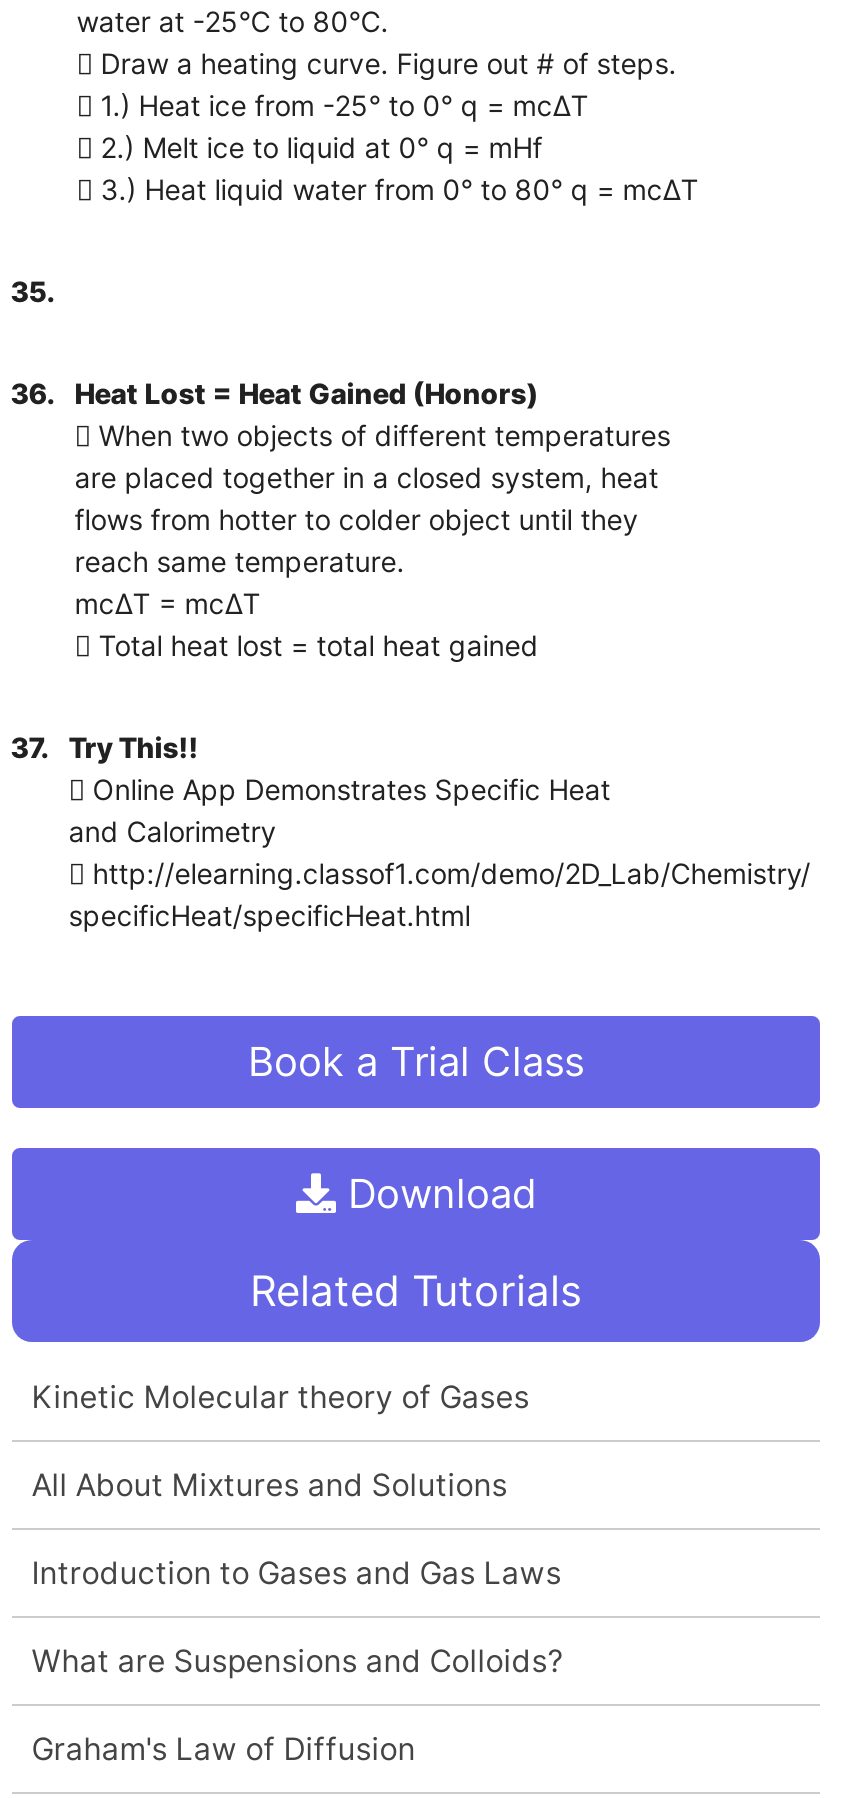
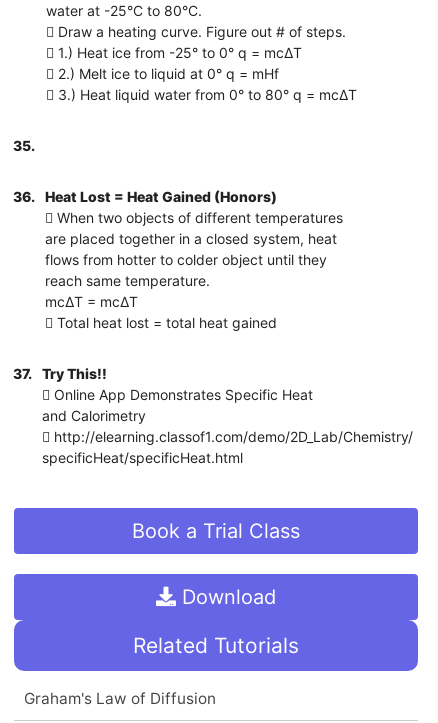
- Kinetic Molecular theory of Gases
- All About Mixtures and Solutions
- Introduction to Gases and Gas Laws
- What are Suspensions and Colloids?
